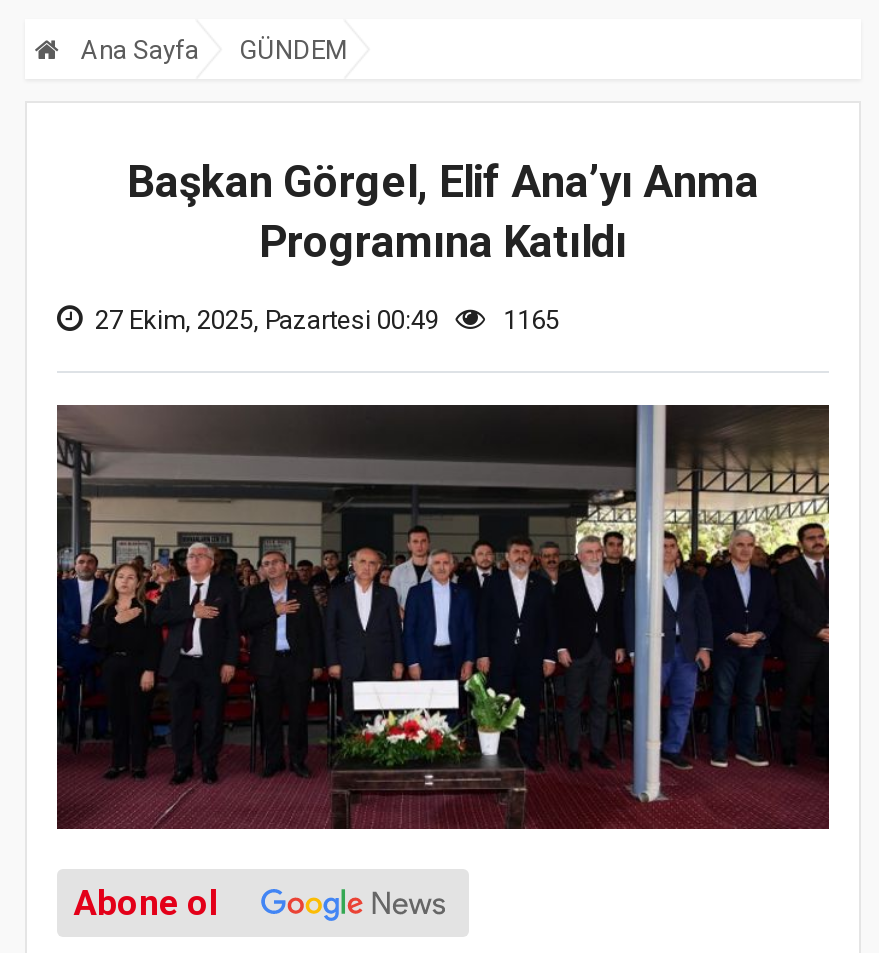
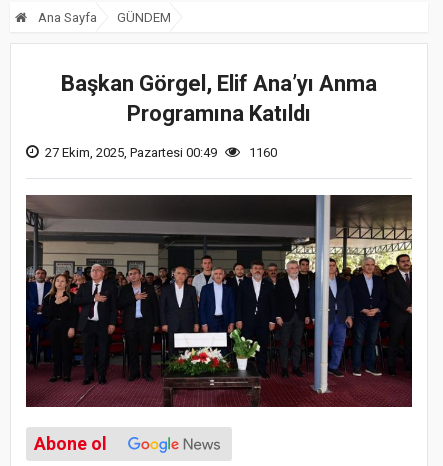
- 27 Ekim, 2025, Pazartesi 00:49 1165
+ 27 Ekim, 2025, Pazartesi 00:49 1160
